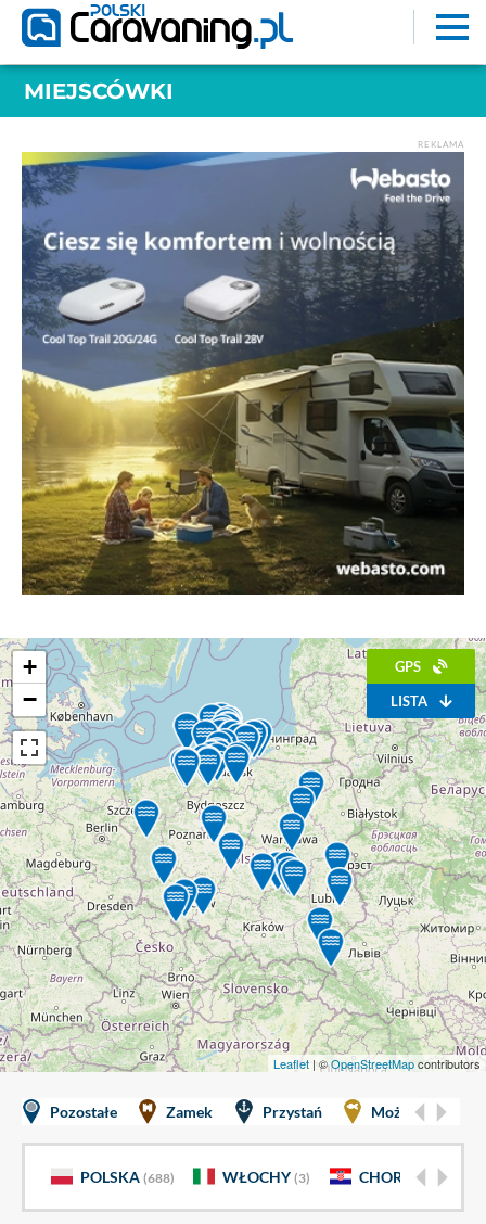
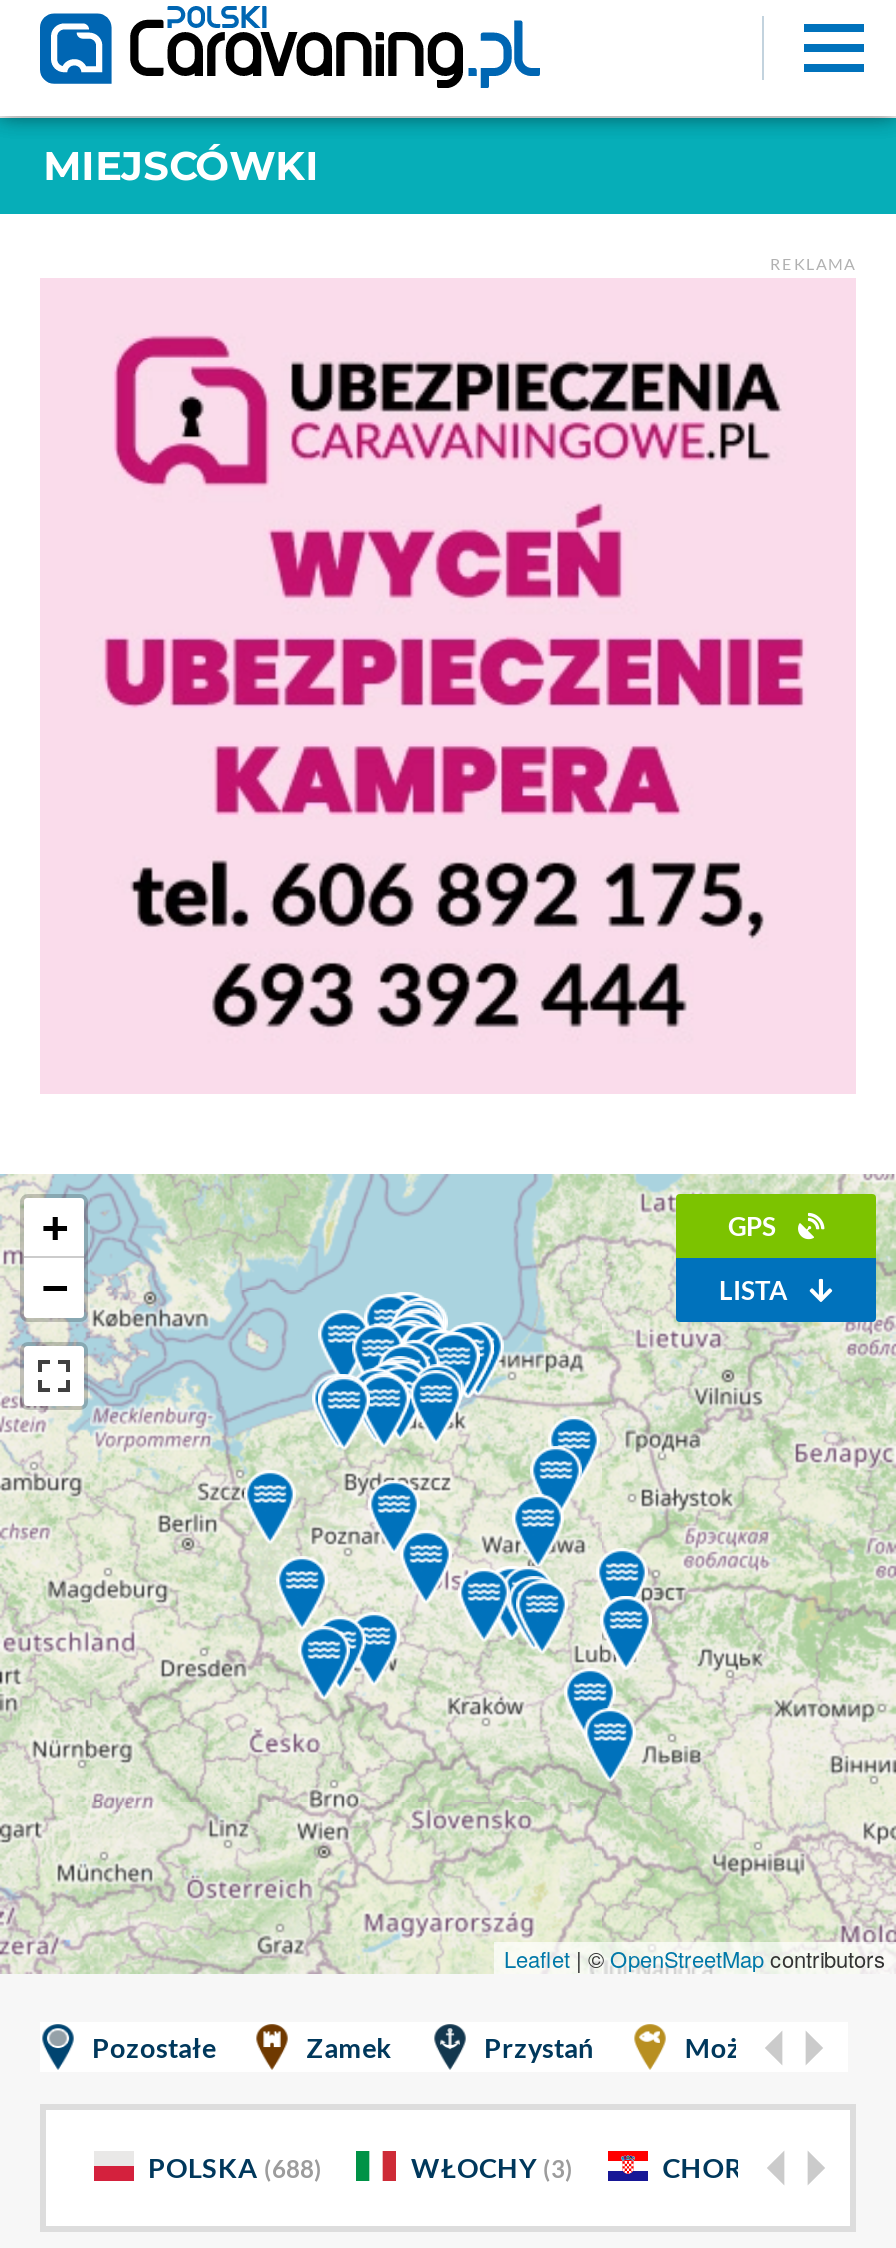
- [image]
+ [image]
